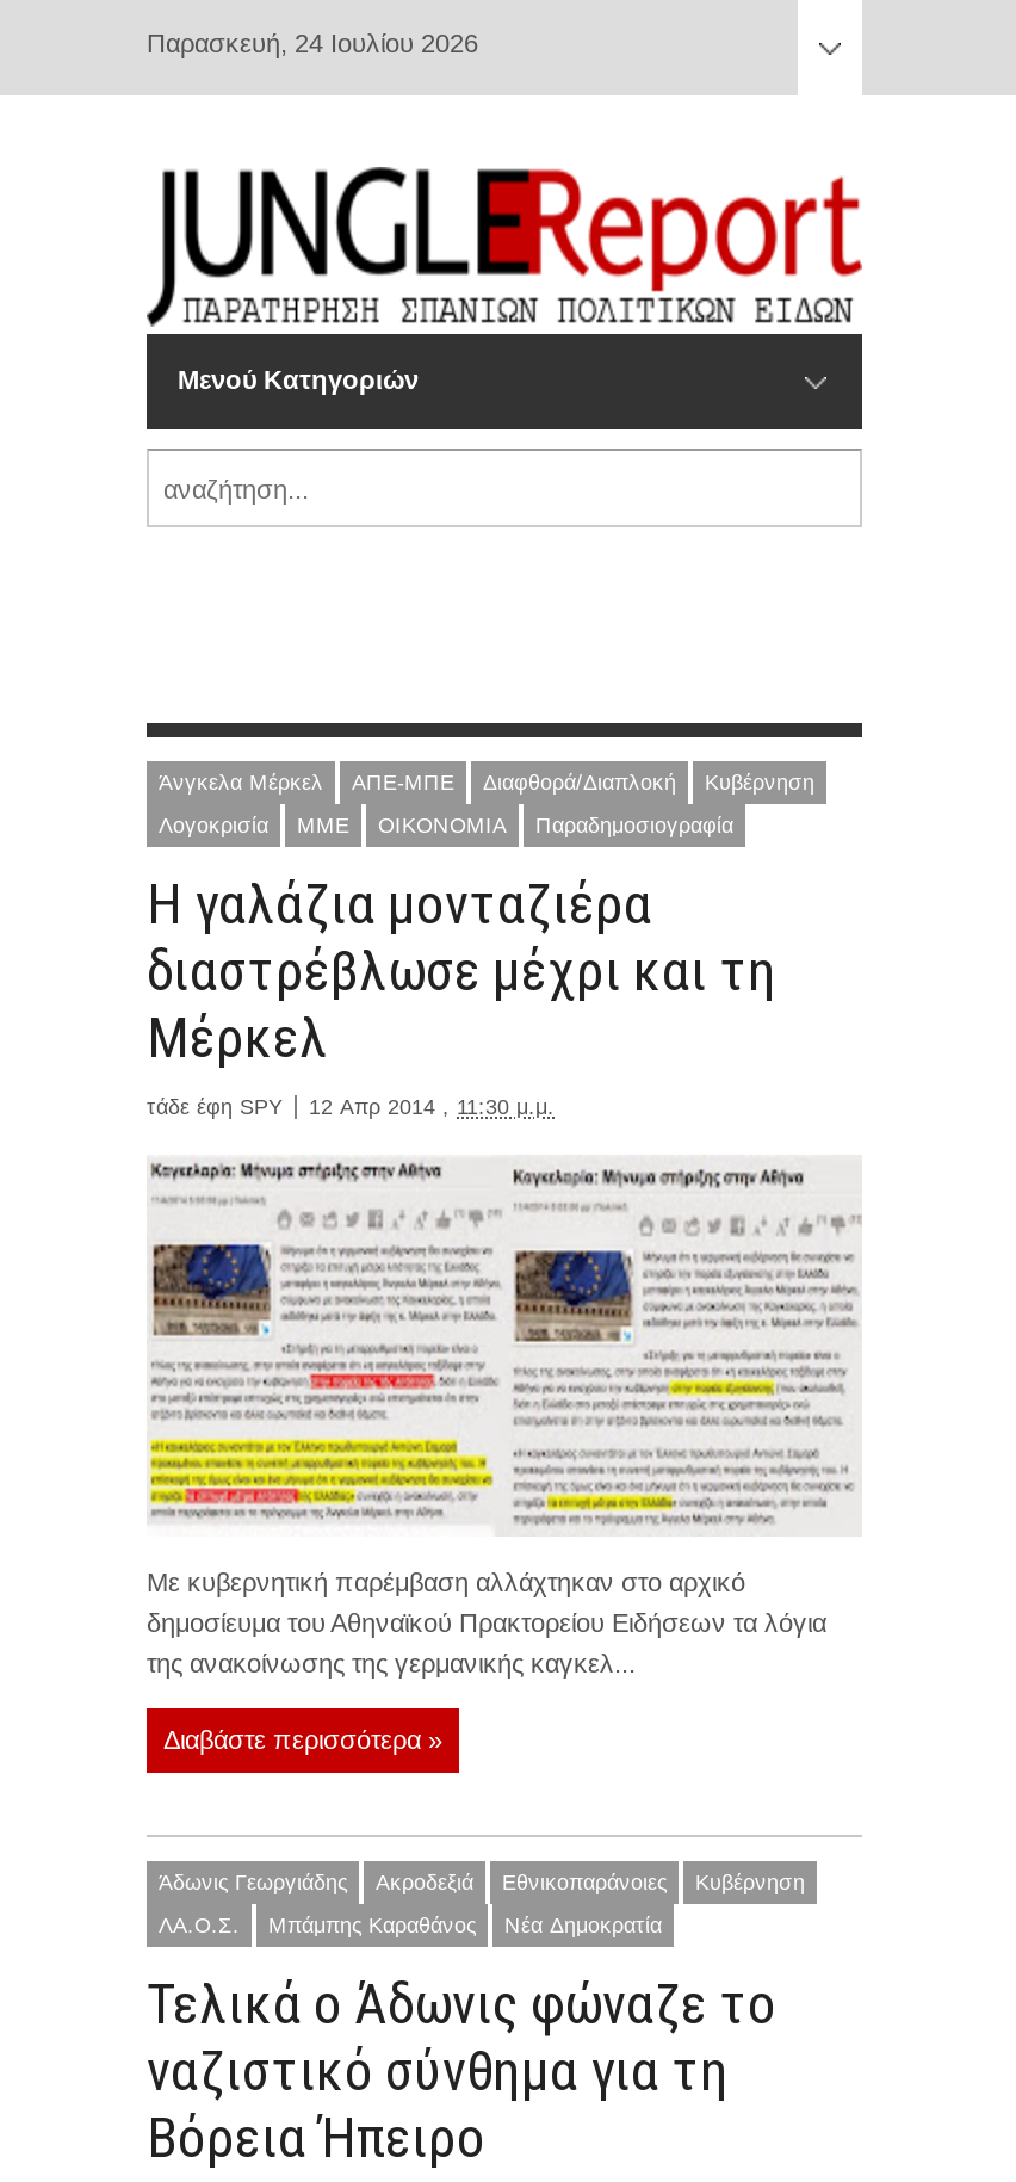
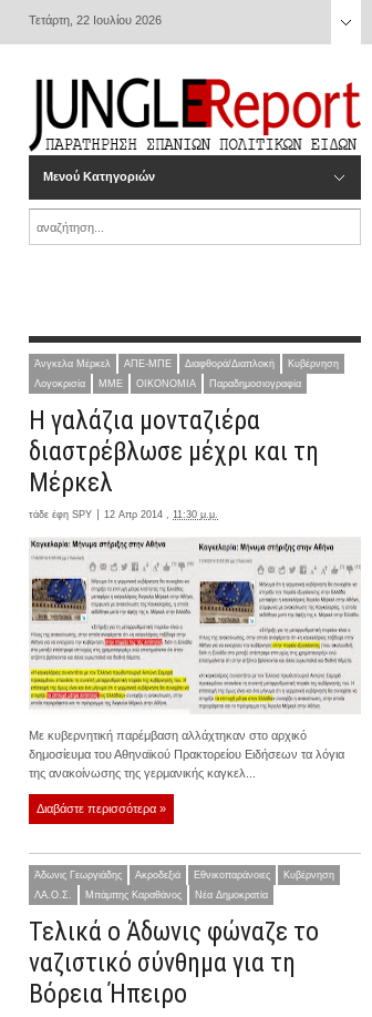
- Παρασκευή, 24 Ιουλίου 2026
+ Τετάρτη, 22 Ιουλίου 2026
